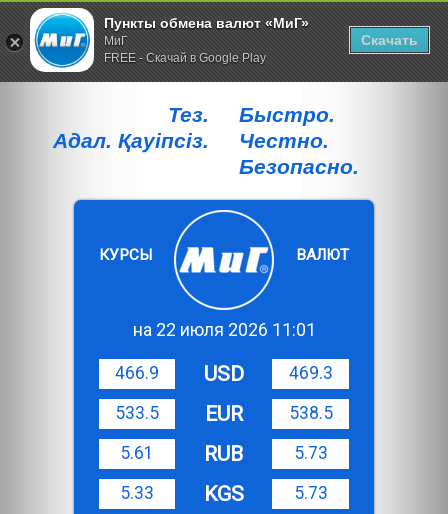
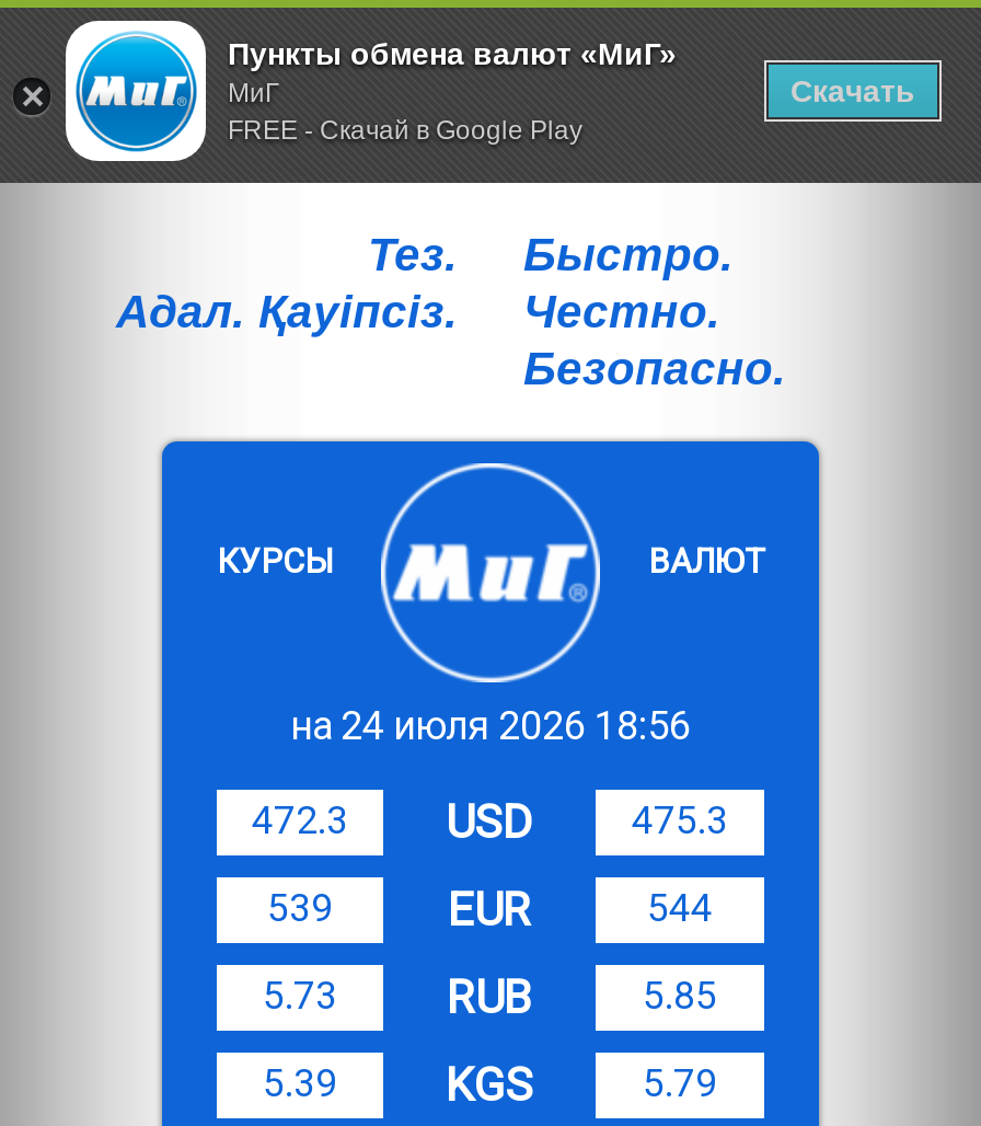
- на 22 июля 2026 11:01
+ на 24 июля 2026 18:56

- 466.9
+ 472.3

- 469.3
+ 475.3

- 533.5
+ 539

- 538.5
+ 544

- 5.61
+ 5.73

- 5.73
+ 5.85

- 5.33
+ 5.39

- 5.73
+ 5.79
